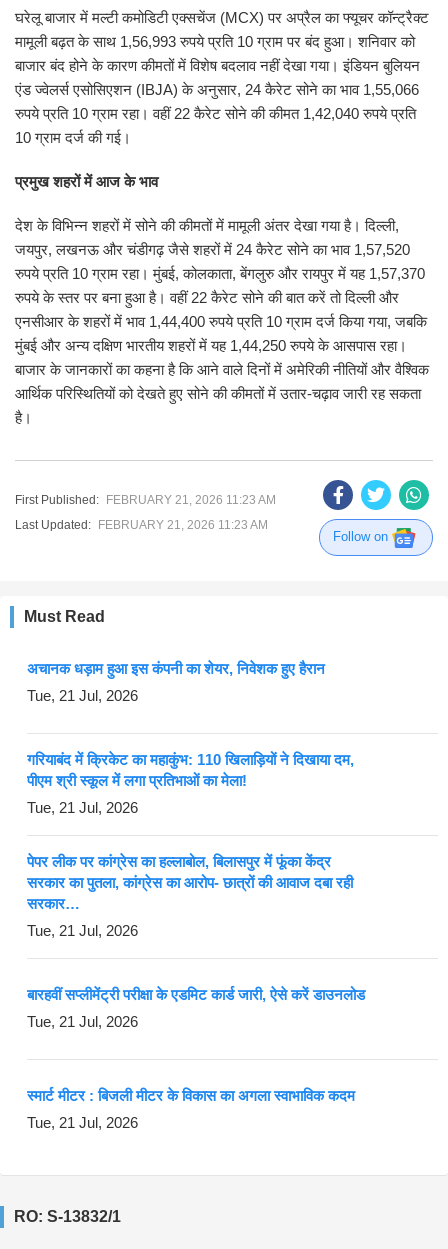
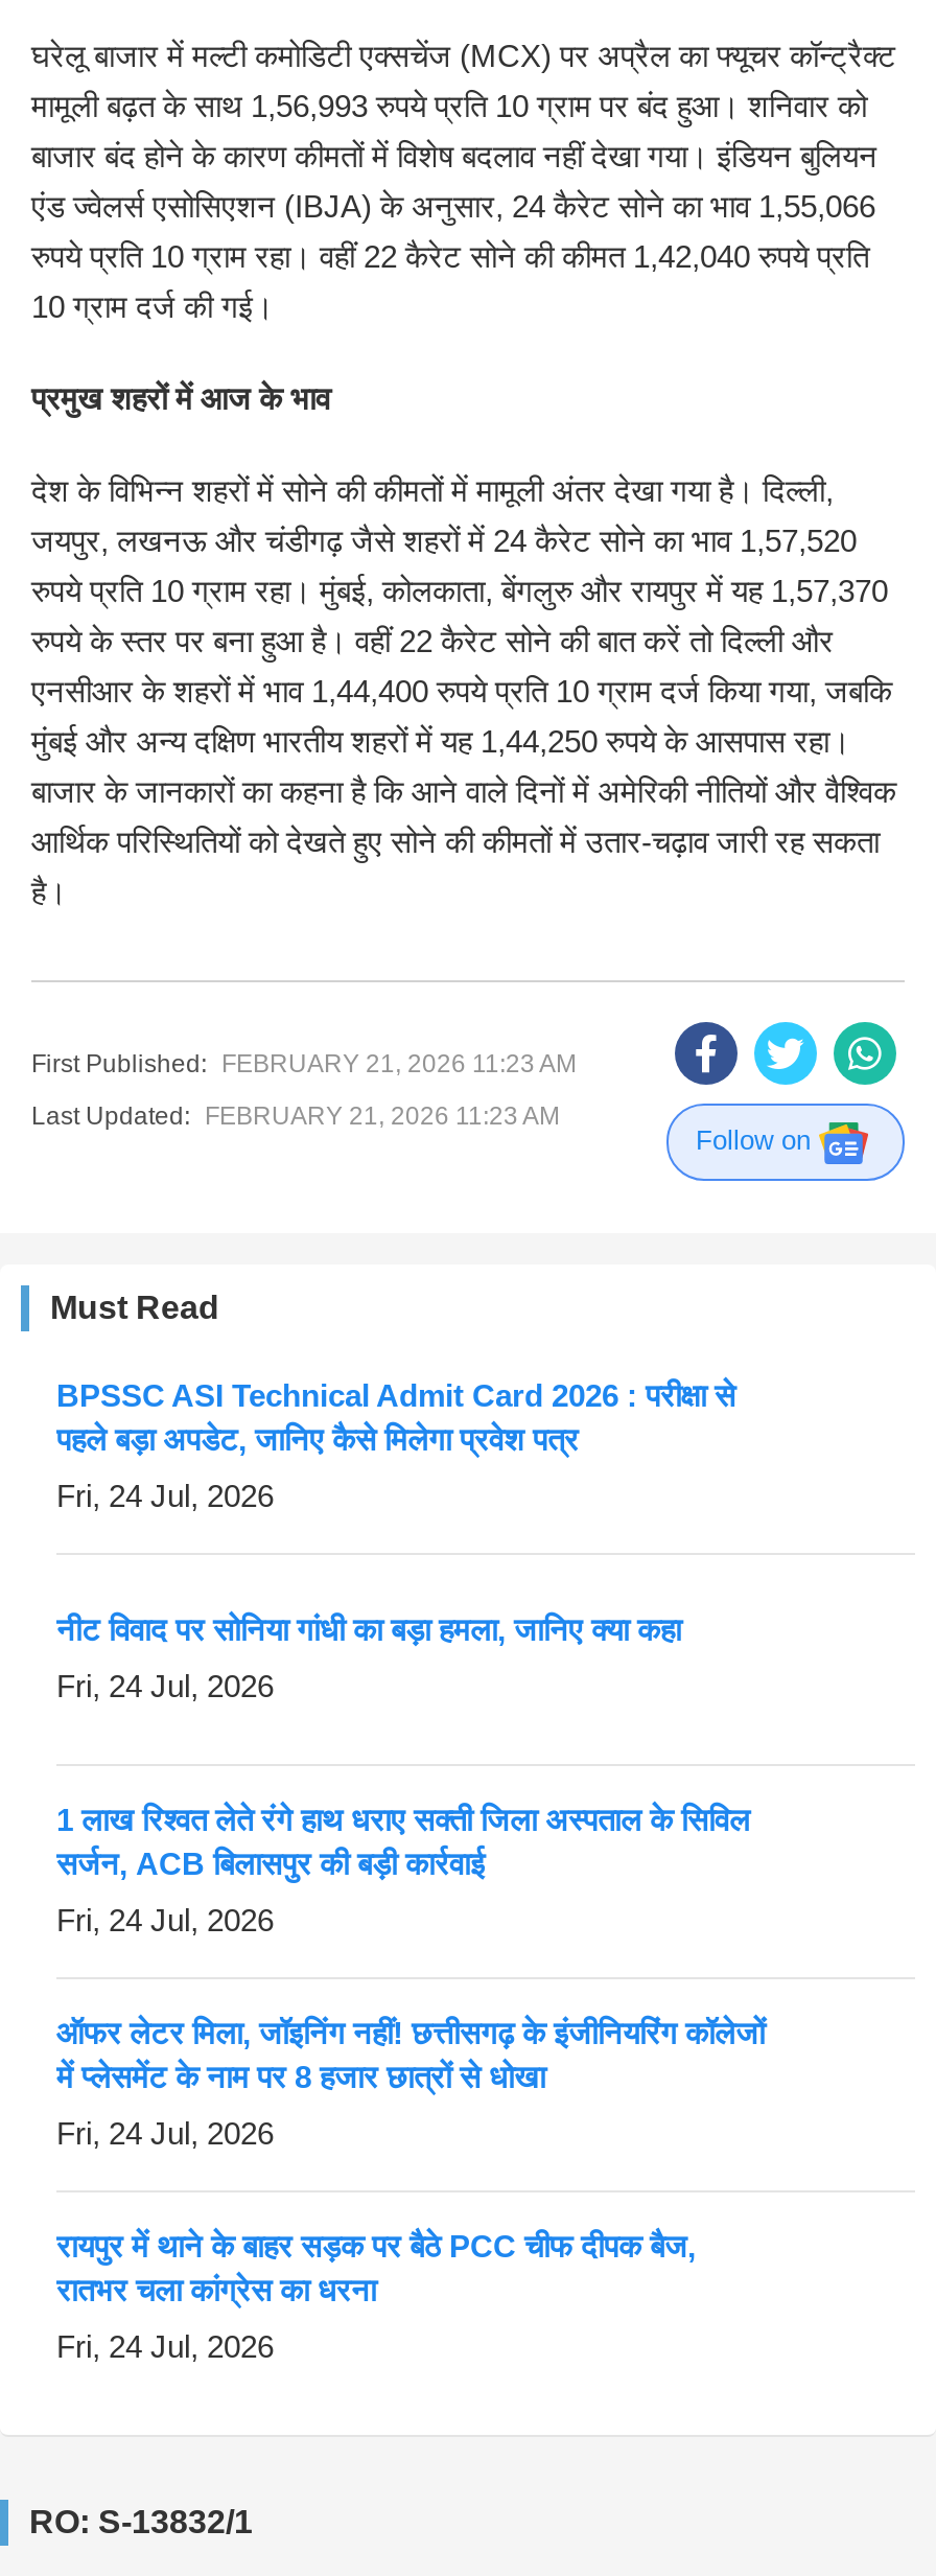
- अचानक धड़ाम हुआ इस कंपनी का शेयर, निवेशक हुए हैरान
+ BPSSC ASI Technical Admit Card 2026 : परीक्षा से
+ पहले बड़ा अपडेट, जानिए कैसे मिलेगा प्रवेश पत्र

- Tue, 21 Jul, 2026
+ Fri, 24 Jul, 2026

- गरियाबंद में क्रिकेट का महाकुंभ: 110 खिलाड़ियों ने दिखाया दम,
- पीएम श्री स्कूल में लगा प्रतिभाओं का मेला!
+ नीट विवाद पर सोनिया गांधी का बड़ा हमला, जानिए क्या कहा

- Tue, 21 Jul, 2026
+ Fri, 24 Jul, 2026

- पेपर लीक पर कांग्रेस का हल्लाबोल, बिलासपुर में फूंका केंद्र
- सरकार का पुतला, कांग्रेस का आरोप- छात्रों की आवाज दबा रही
- सरकार…
+ 1 लाख रिश्वत लेते रंगे हाथ धराए सक्ती जिला अस्पताल के सिविल
+ सर्जन, ACB बिलासपुर की बड़ी कार्रवाई

- Tue, 21 Jul, 2026
+ Fri, 24 Jul, 2026

- बारहवीं सप्लीमेंट्री परीक्षा के एडमिट कार्ड जारी, ऐसे करें डाउनलोड
+ ऑफर लेटर मिला, जॉइनिंग नहीं! छत्तीसगढ़ के इंजीनियरिंग कॉलेजों
+ में प्लेसमेंट के नाम पर 8 हजार छात्रों से धोखा

- Tue, 21 Jul, 2026
+ Fri, 24 Jul, 2026

- स्मार्ट मीटर : बिजली मीटर के विकास का अगला स्वाभाविक कदम
+ रायपुर में थाने के बाहर सड़क पर बैठे PCC चीफ दीपक बैज,
+ रातभर चला कांग्रेस का धरना

- Tue, 21 Jul, 2026
+ Fri, 24 Jul, 2026
